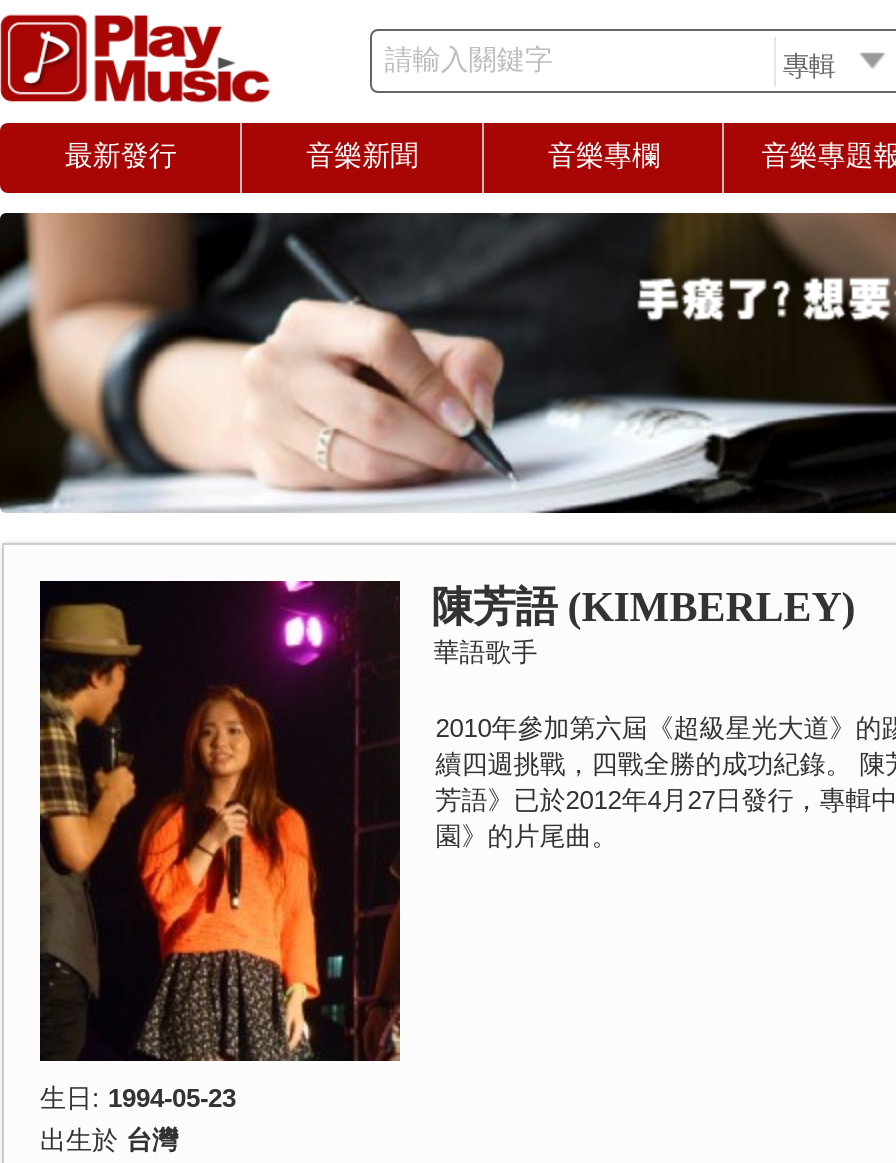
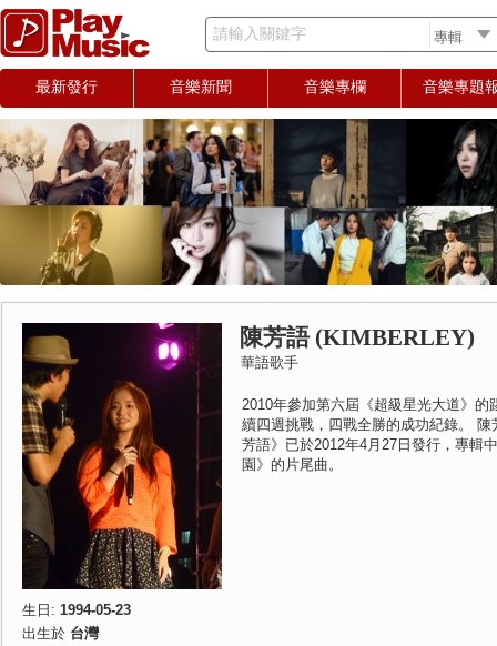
- [image]
+ [image]
